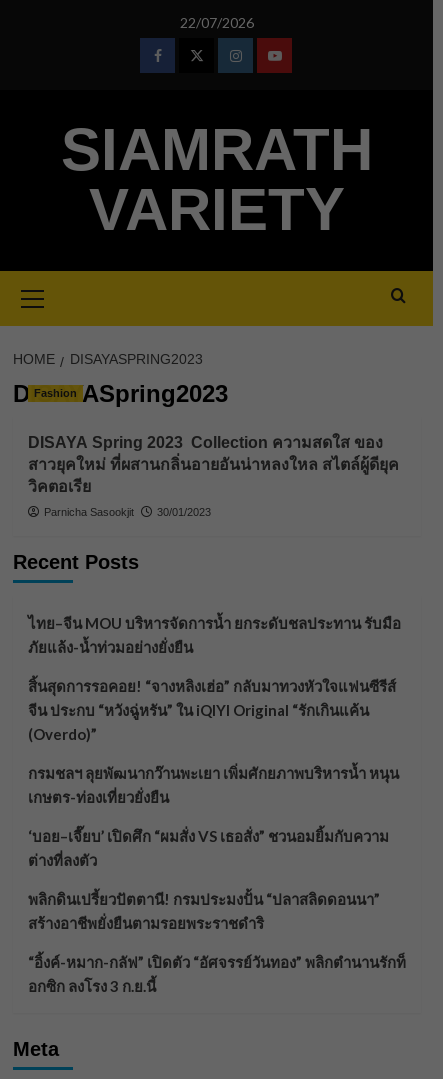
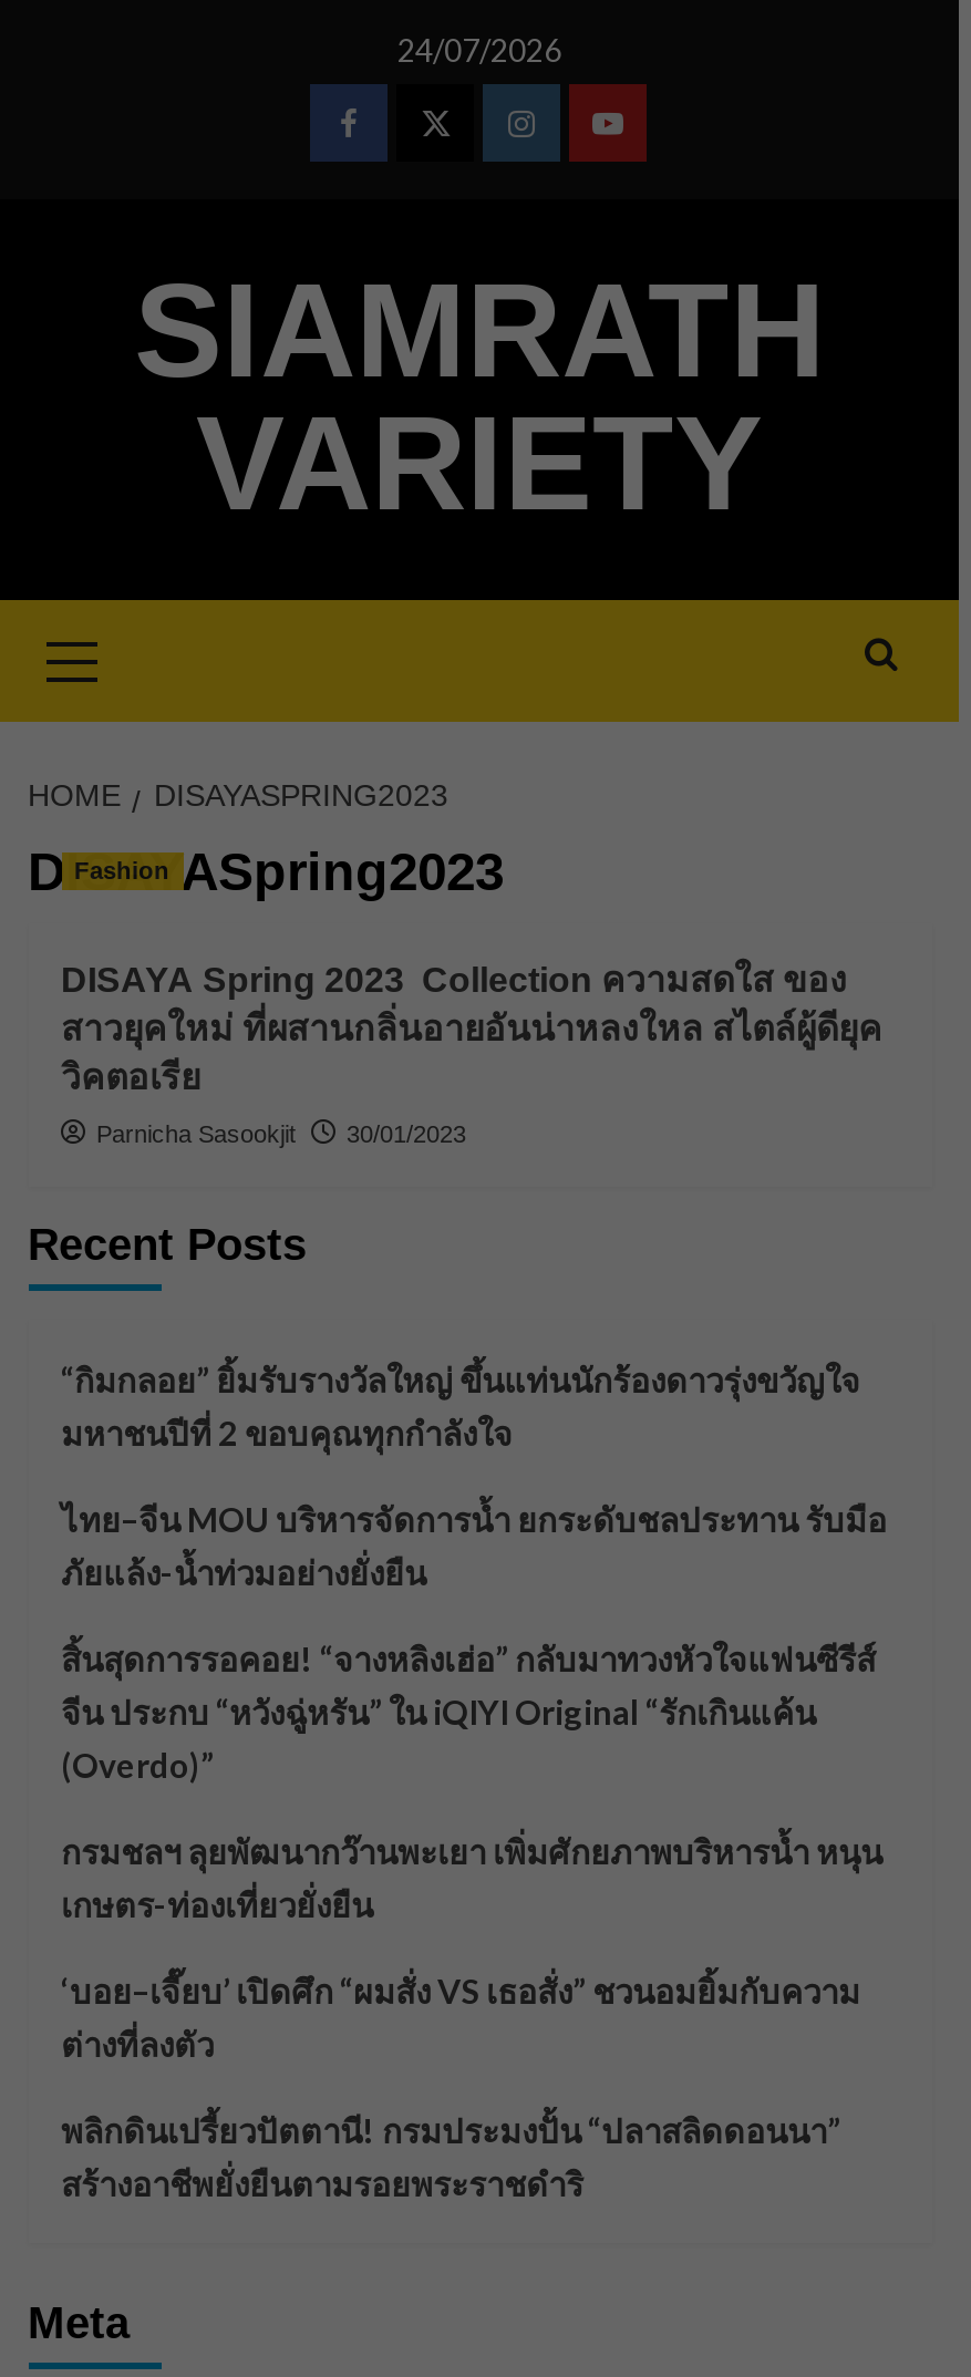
- 22/07/2026
+ 24/07/2026

+ “กิมกลอย” ยิ้มรับรางวัลใหญ่ ขึ้นแท่นนักร้องดาวรุ่งขวัญใจ
+ มหาชนปีที่ 2 ขอบคุณทุกกำลังใจ

moved down: ภัยแล้ง-น้ำท่วมอย่างยั่งยืน | สิ้นสุดการรอคอย! “จางหลิงเฮ่อ” กลับมาทวงหัวใจแฟนซีรีส์ | จีน ประกบ “หวังฉู่หรัน” ใน iQIYI Original “รักเกินแค้น | ... | พลิกดินเปรี้ยวปัตตานี! กรมประมงปั้น “ปลาสลิดดอนนา” | สร้างอาชีพยั่งยืนตามรอยพระราชดำริ

- “อิ้งค์-หมาก-กลัฟ” เปิดตัว “อัศจรรย์วันทอง” พลิกตำนานรักท็
- อกซิก ลงโรง 3 ก.ย.นี้
